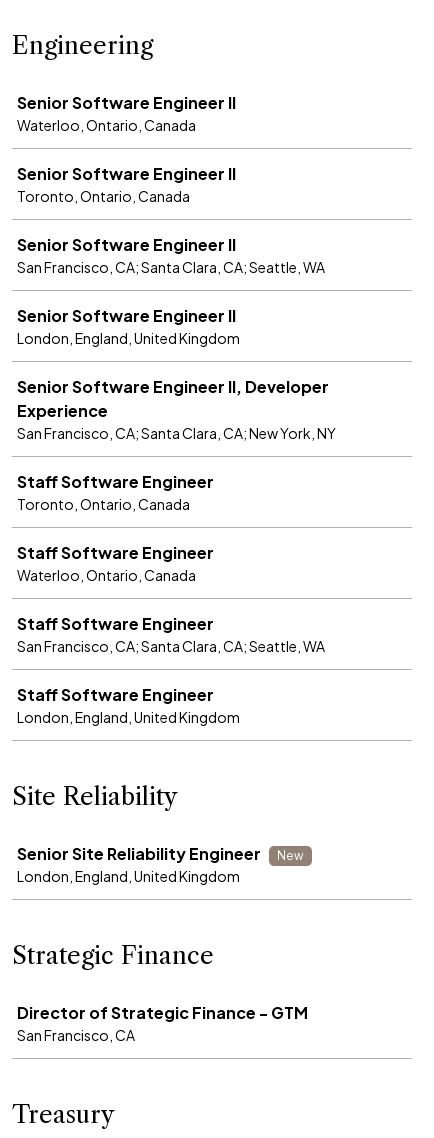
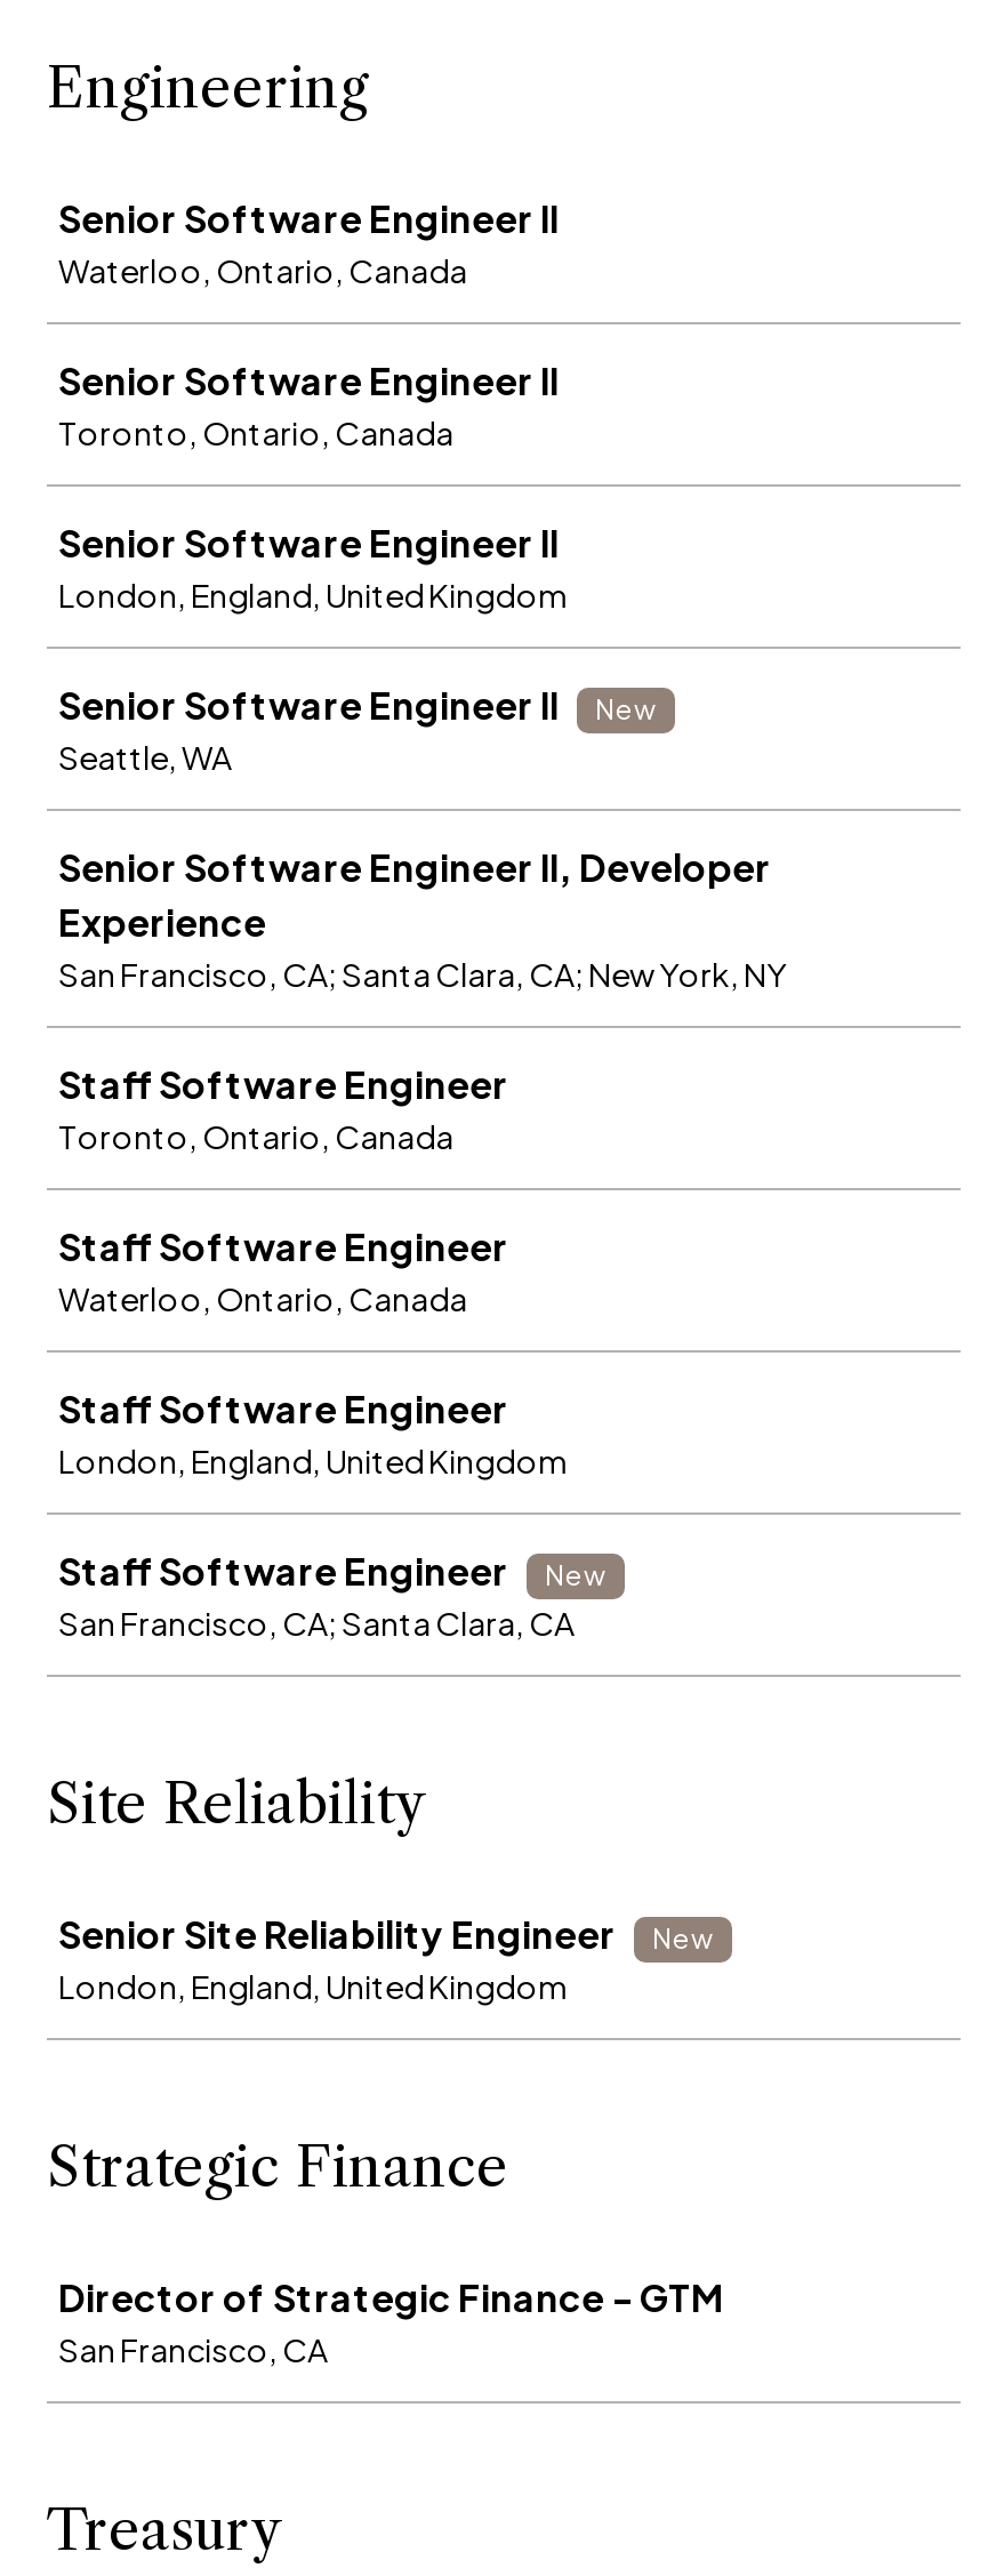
- San Francisco, CA; Santa Clara, CA; Seattle, WA
+ London, England, United Kingdom

- London, England, United Kingdom
+ New
+ Seattle, WA

- San Francisco, CA; Santa Clara, CA; Seattle, WA
+ London, England, United Kingdom

- London, England, United Kingdom
+ New
+ San Francisco, CA; Santa Clara, CA
